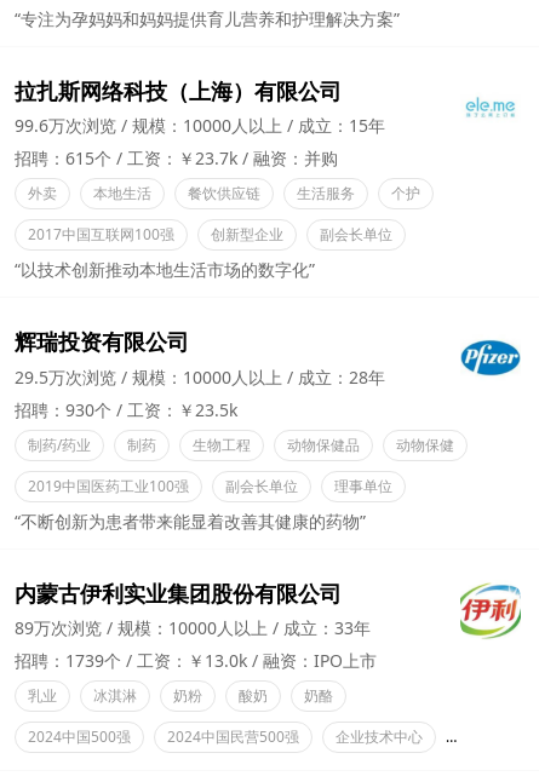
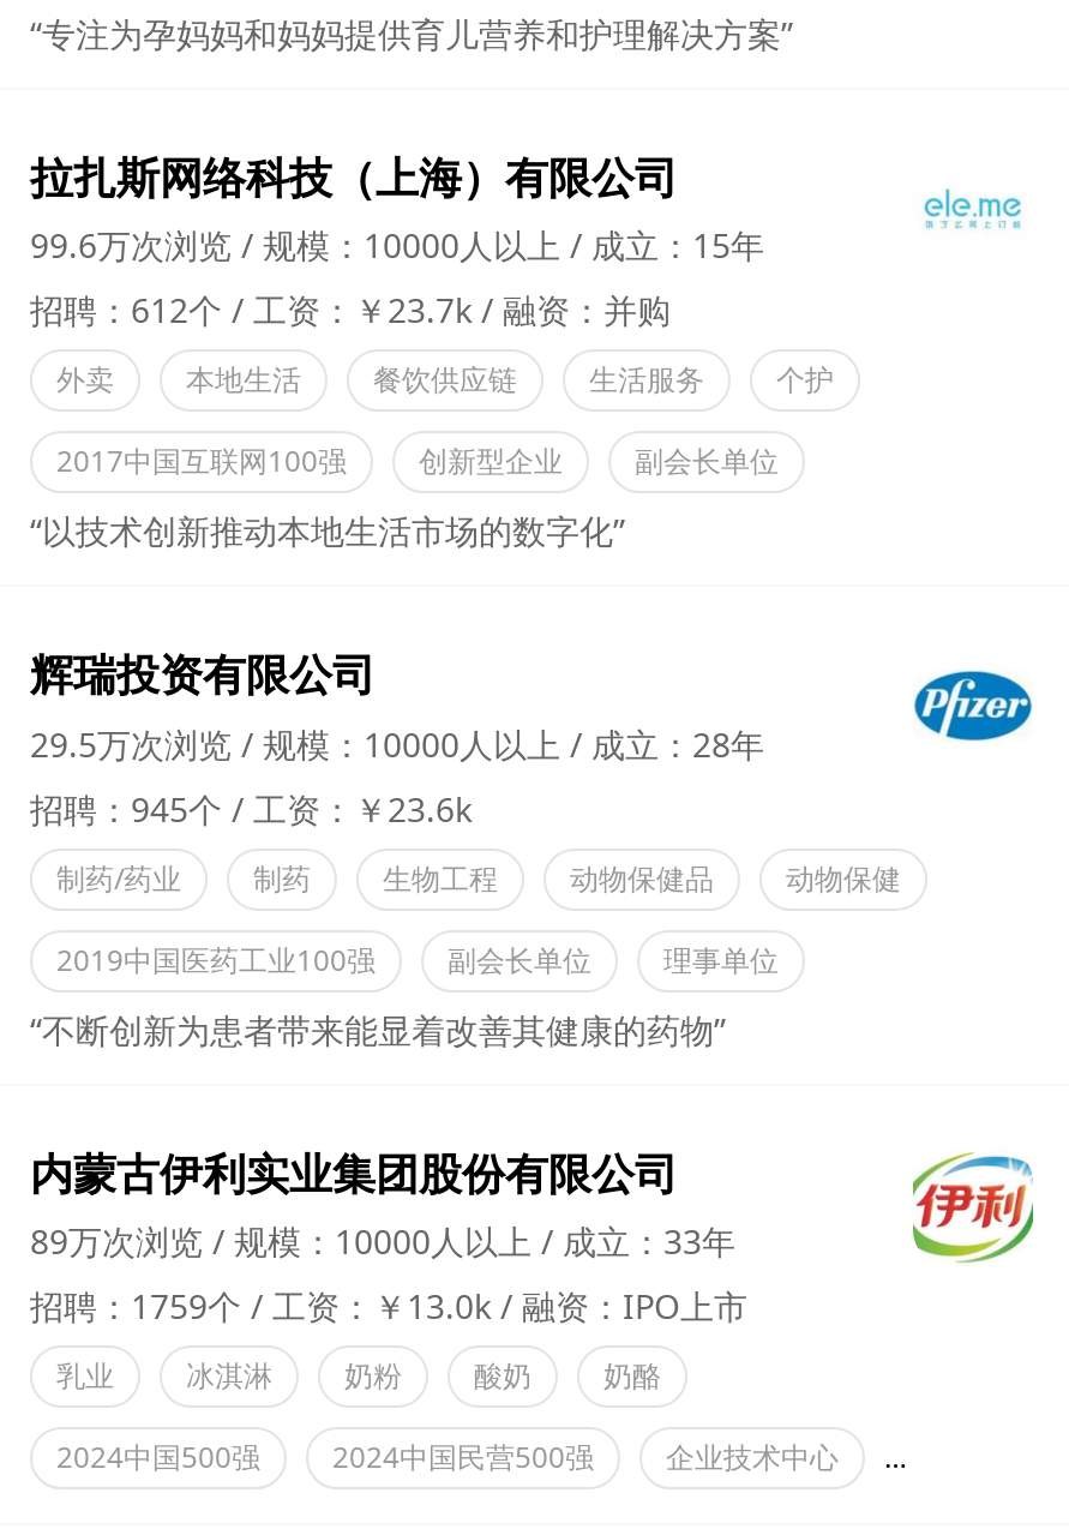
- 招聘：615个 工资：￥23.7k 融资：并购
+ 招聘：612个 工资：￥23.7k 融资：并购

- 招聘：930个
+ 招聘：945个

- 工资：￥23.5k
+ 工资：￥23.6k

- 招聘：1739个 工资：￥13.0k 融资：IPO上市
+ 招聘：1759个 工资：￥13.0k 融资：IPO上市
